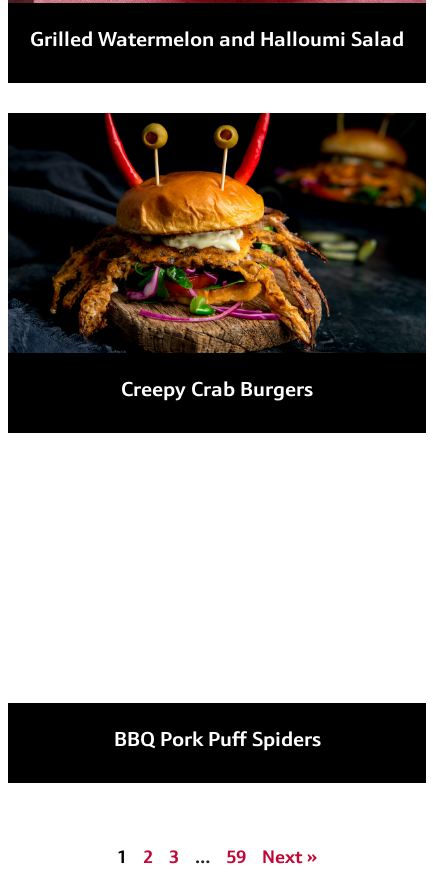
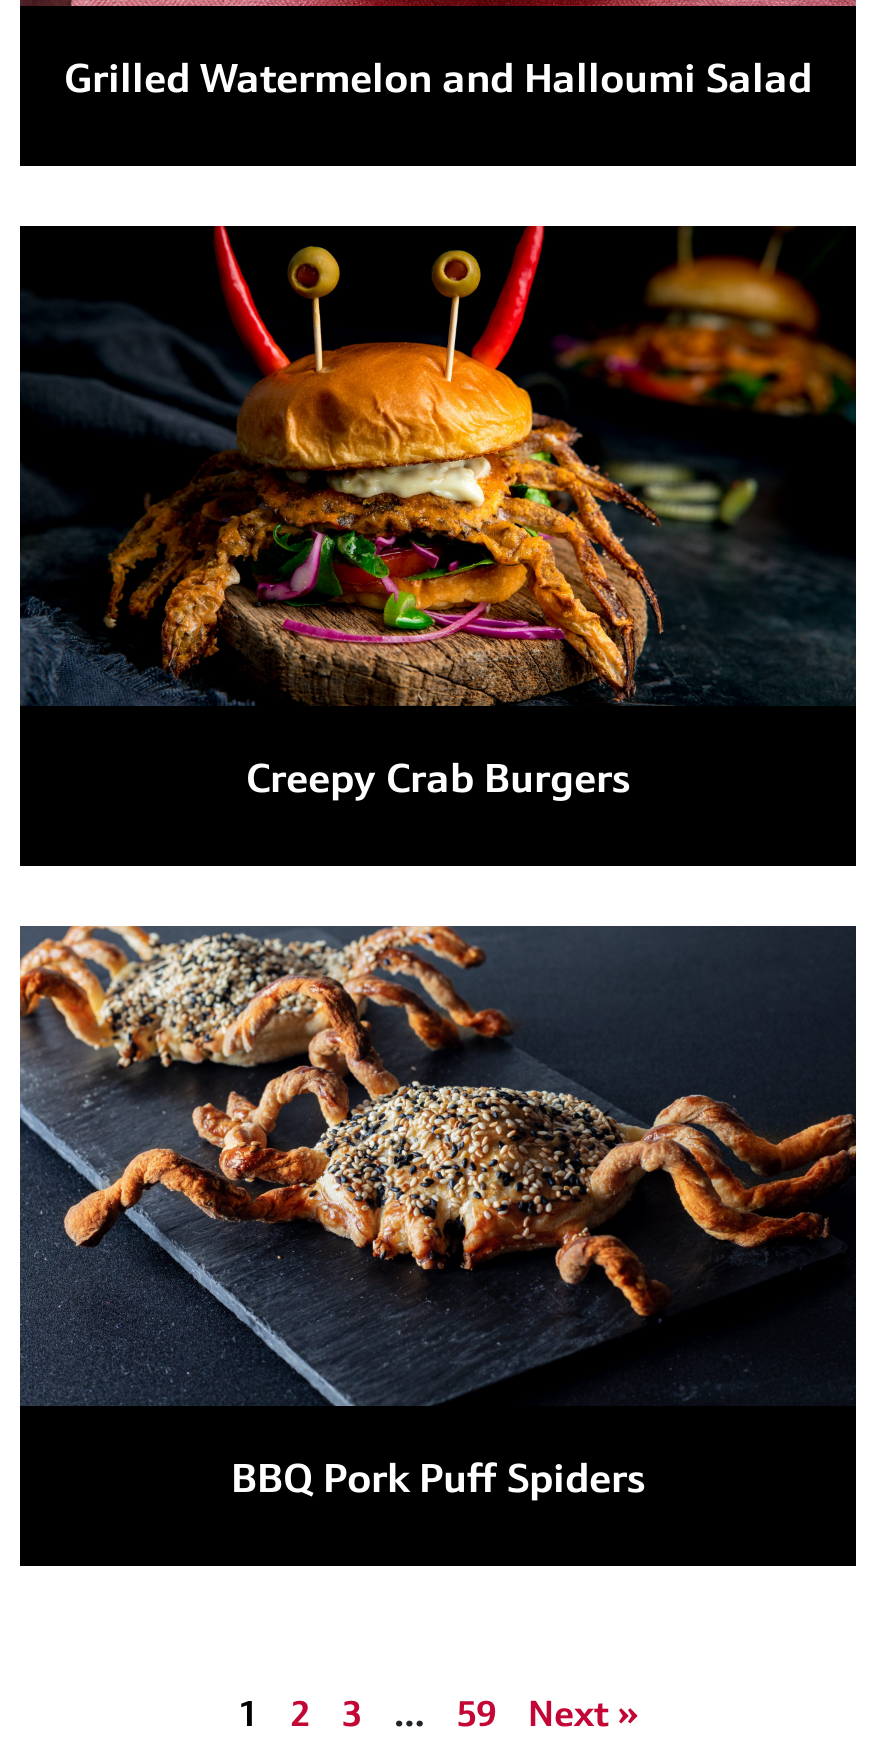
+ [image]
